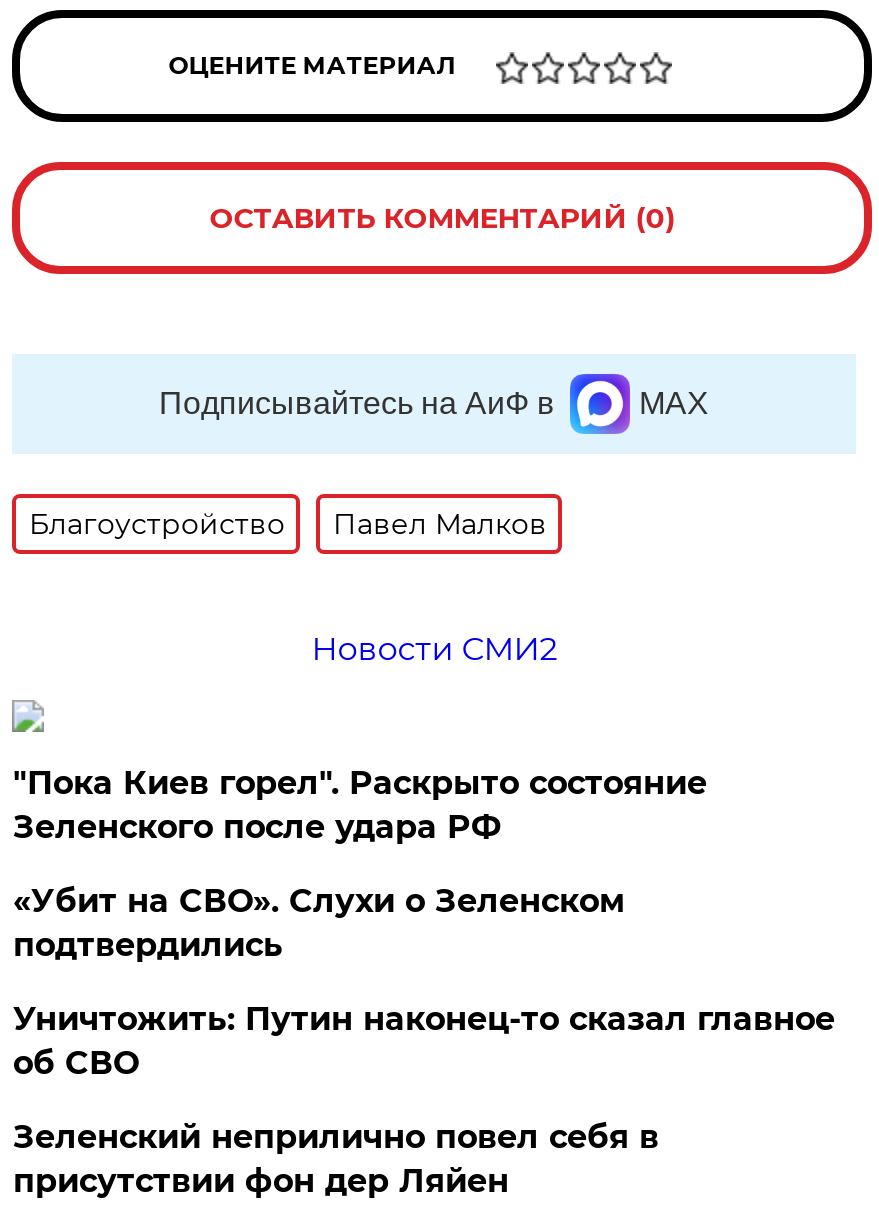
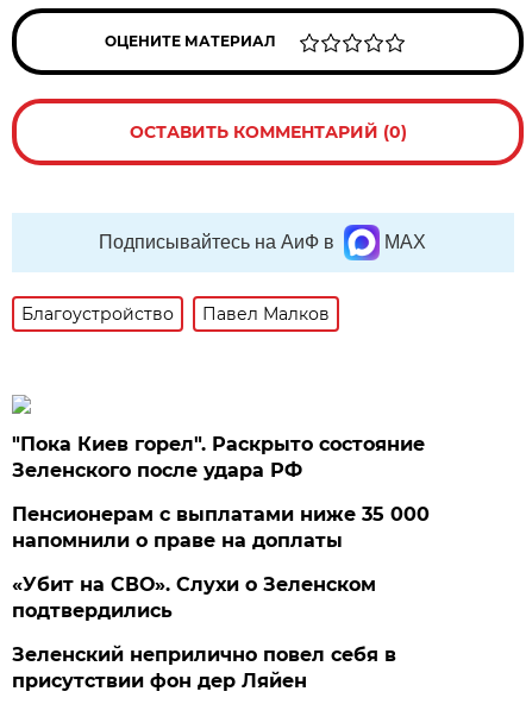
- Новости СМИ2

+ Пенсионерам с выплатами ниже 35 000
+ напомнили о праве на доплаты

moved down: «Убит на СВО». Слухи о Зеленском | подтвердились

- Уничтожить: Путин наконец-то сказал главное
- об СВО
